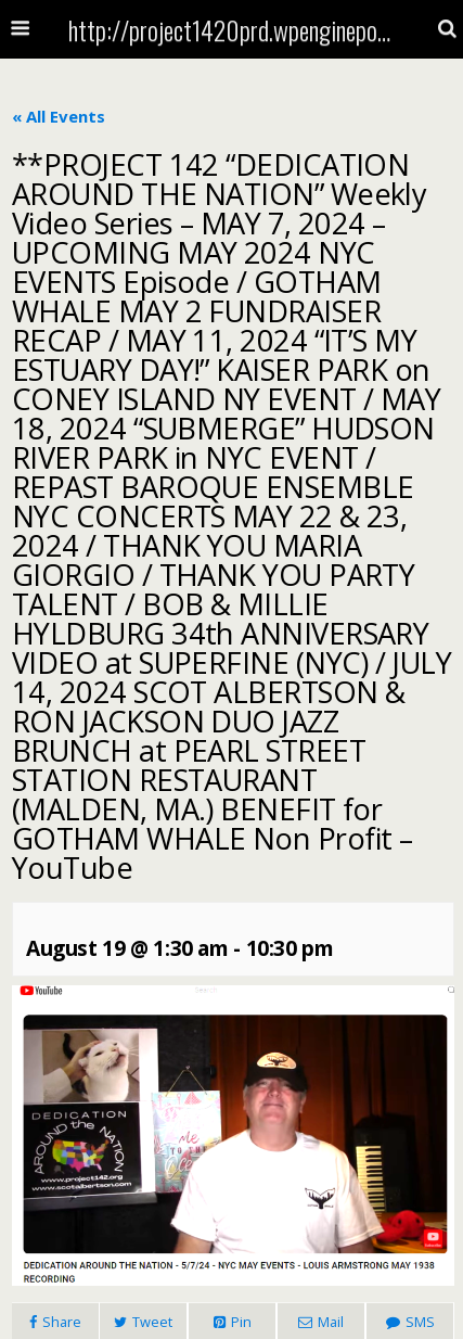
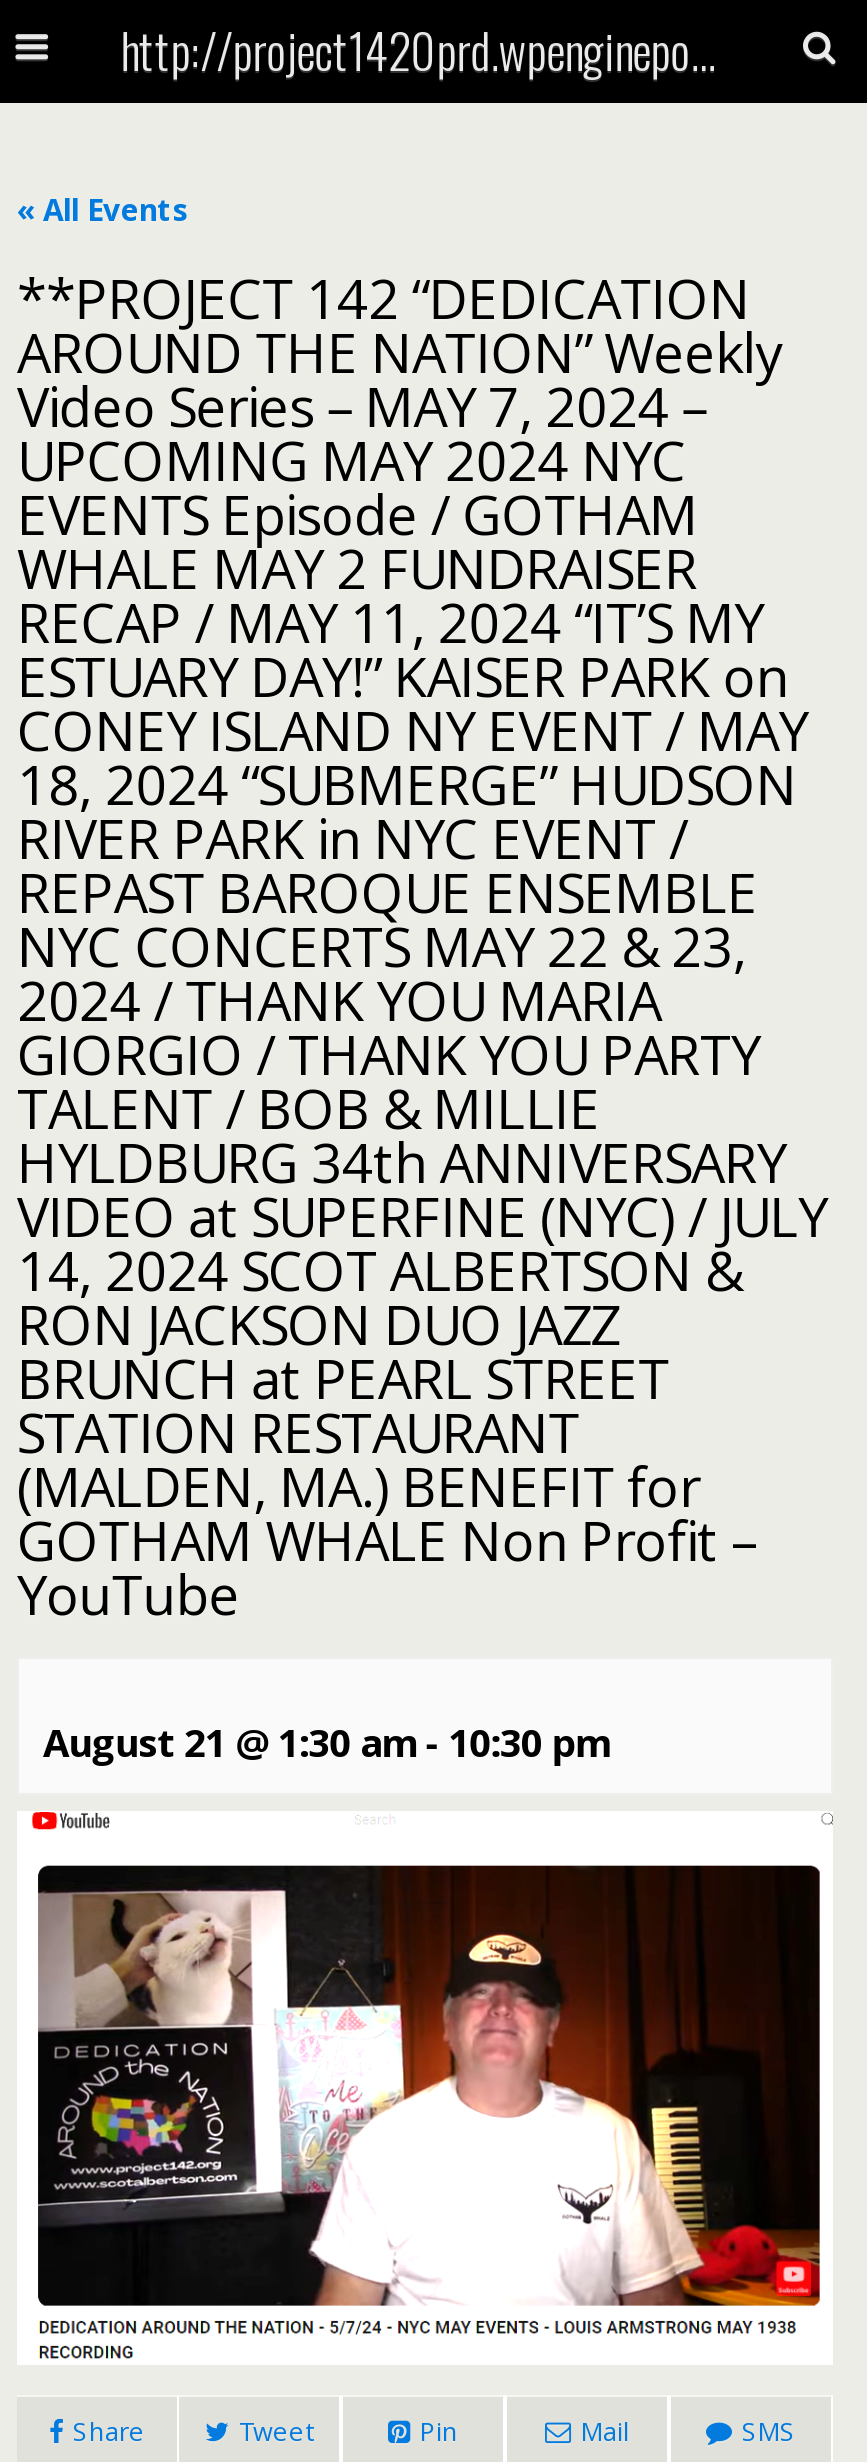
- August 19 @ 1:30 am - 10:30 pm
+ August 21 @ 1:30 am - 10:30 pm
